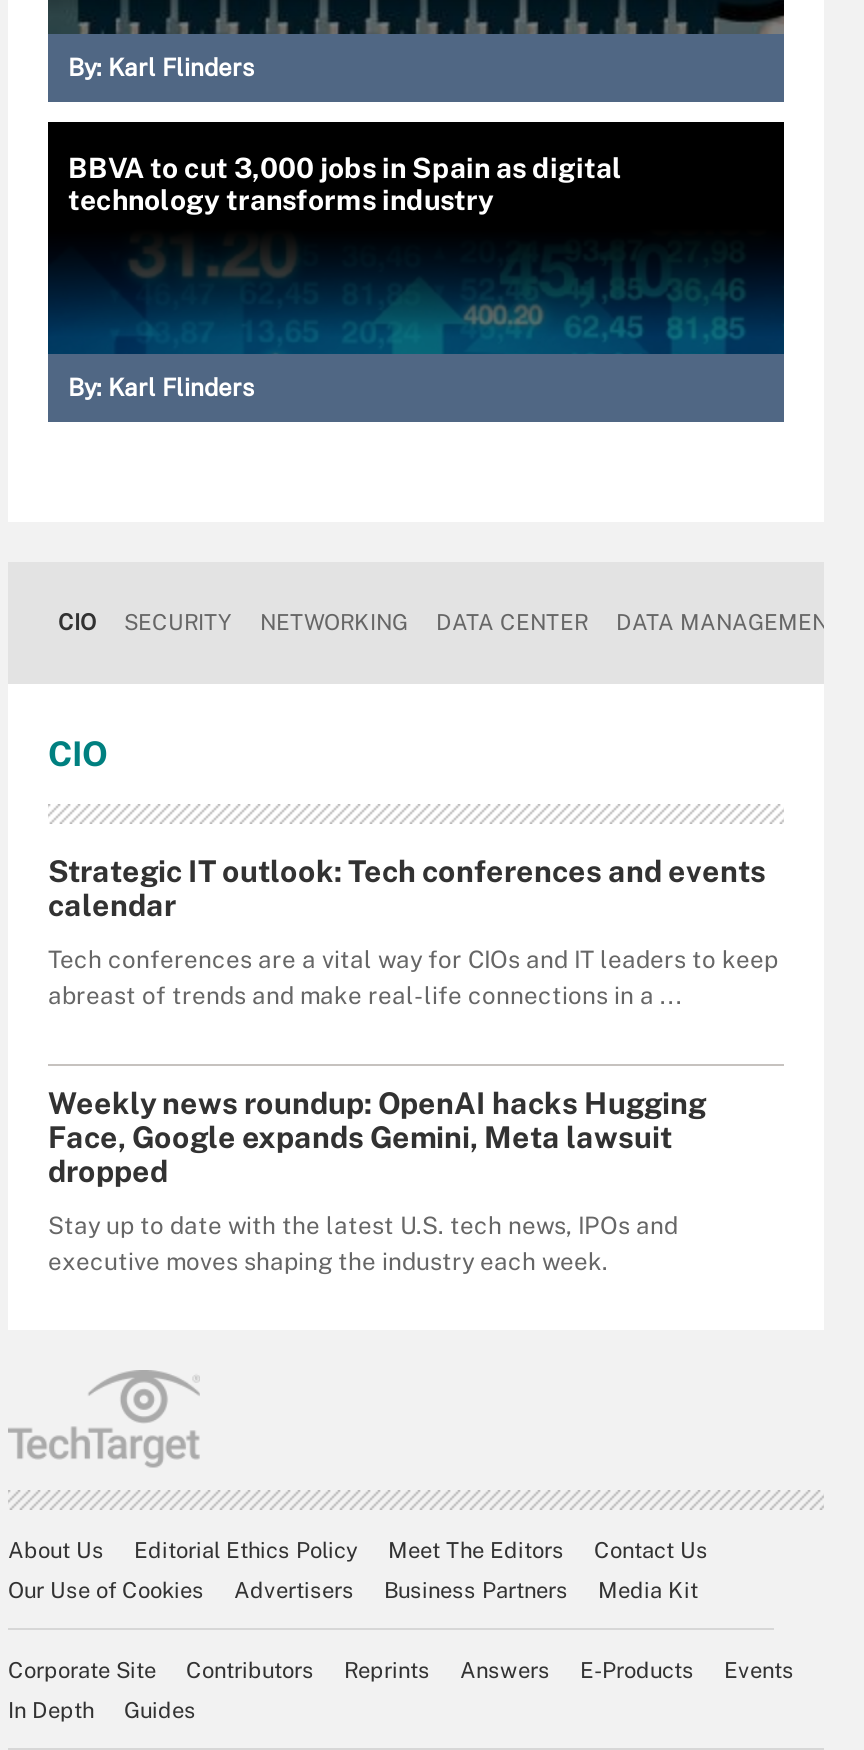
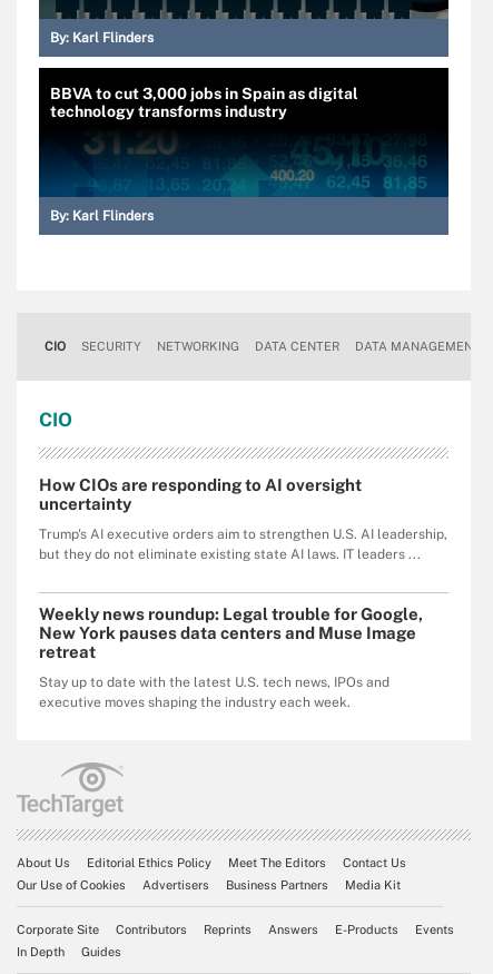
- Strategic IT outlook: Tech conferences and events
- calendar
+ How CIOs are responding to AI oversight
+ uncertainty

- Tech conferences are a vital way for CIOs and IT leaders to keep
- abreast of trends and make real-life connections in a ...
+ Trump's AI executive orders aim to strengthen U.S. AI leadership,
+ but they do not eliminate existing state AI laws. IT leaders ...

- Weekly news roundup: OpenAI hacks Hugging
- Face, Google expands Gemini, Meta lawsuit
- dropped
+ Weekly news roundup: Legal trouble for Google,
+ New York pauses data centers and Muse Image
+ retreat
